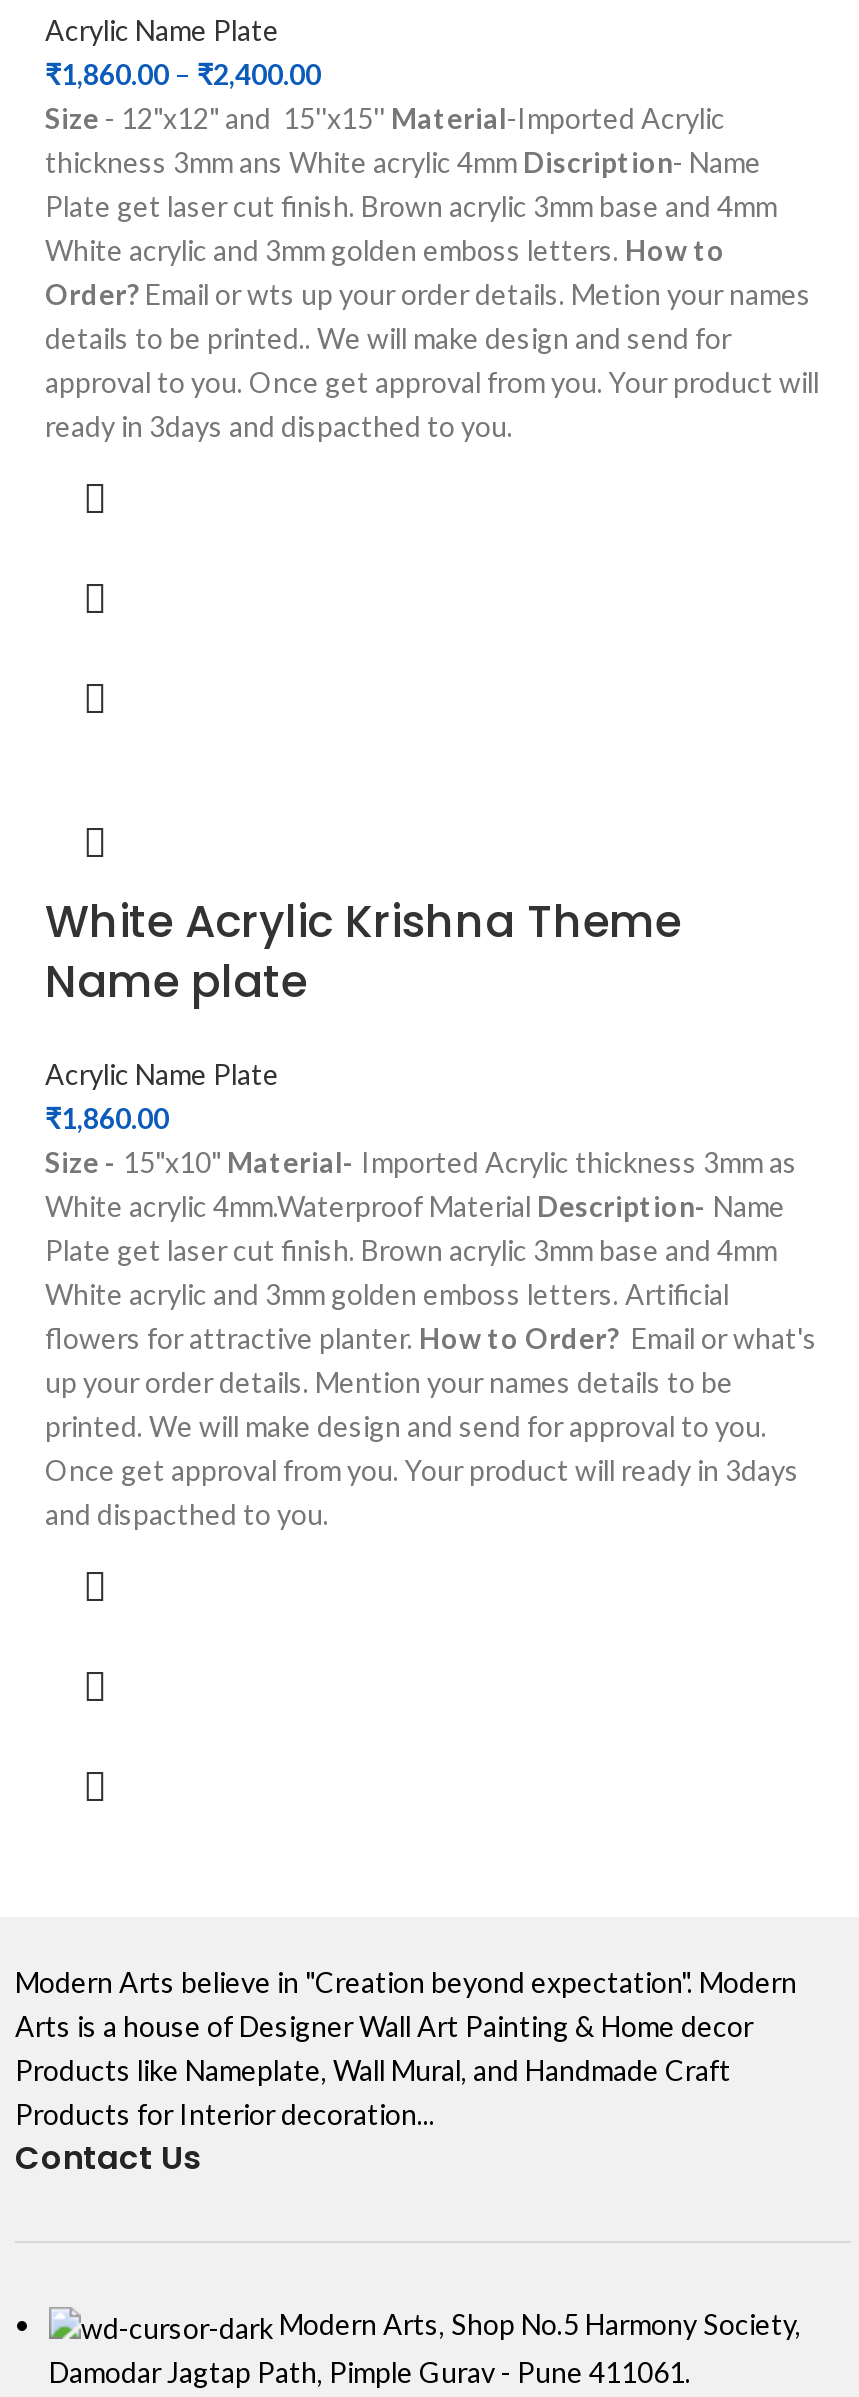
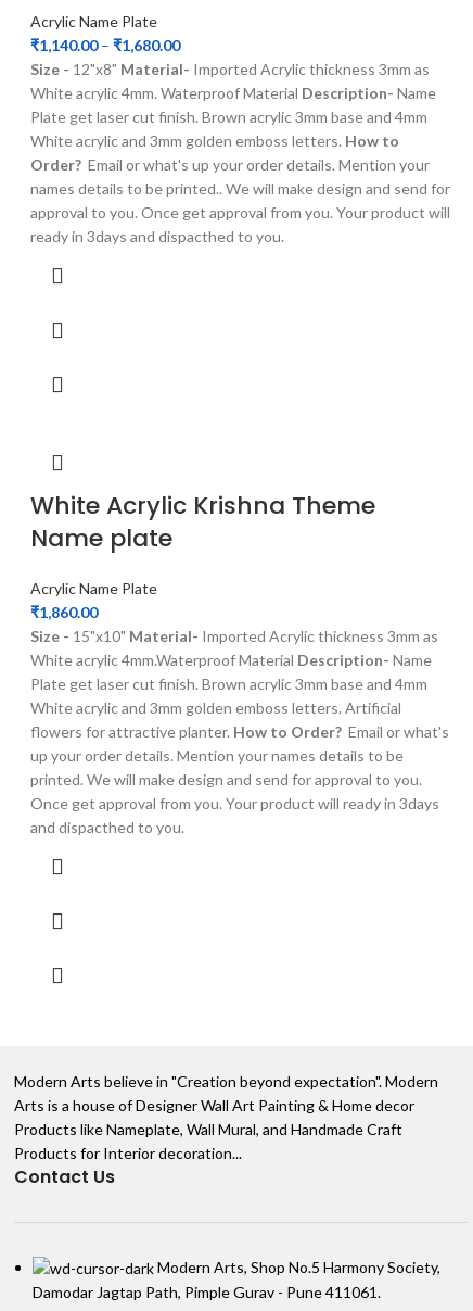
- ₹1,860.00 – ₹2,400.00
- Size - 12"x12" and 15''x15'' Material-Imported Acrylic
- thickness 3mm ans White acrylic 4mm Discription - Name
+ ₹1,140.00 – ₹1,680.00
+ Size - 12"x8" Material- Imported Acrylic thickness 3mm as
+ White acrylic 4mm. Waterproof Material Description- Name

- Order? Email or wts up your order details. Metion your names
- details to be printed.. We will make design and send for
+ Order? Email or what's up your order details. Mention your
+ names details to be printed.. We will make design and send for
